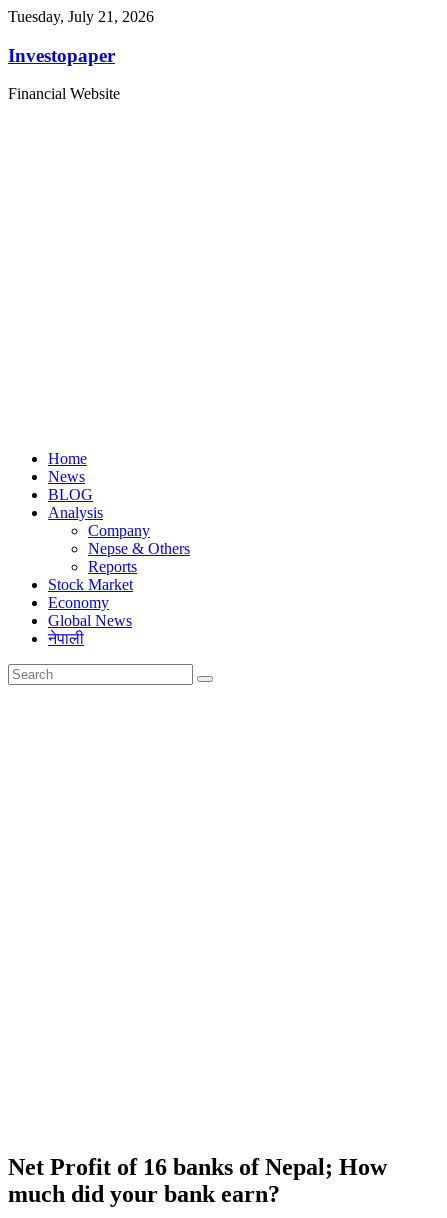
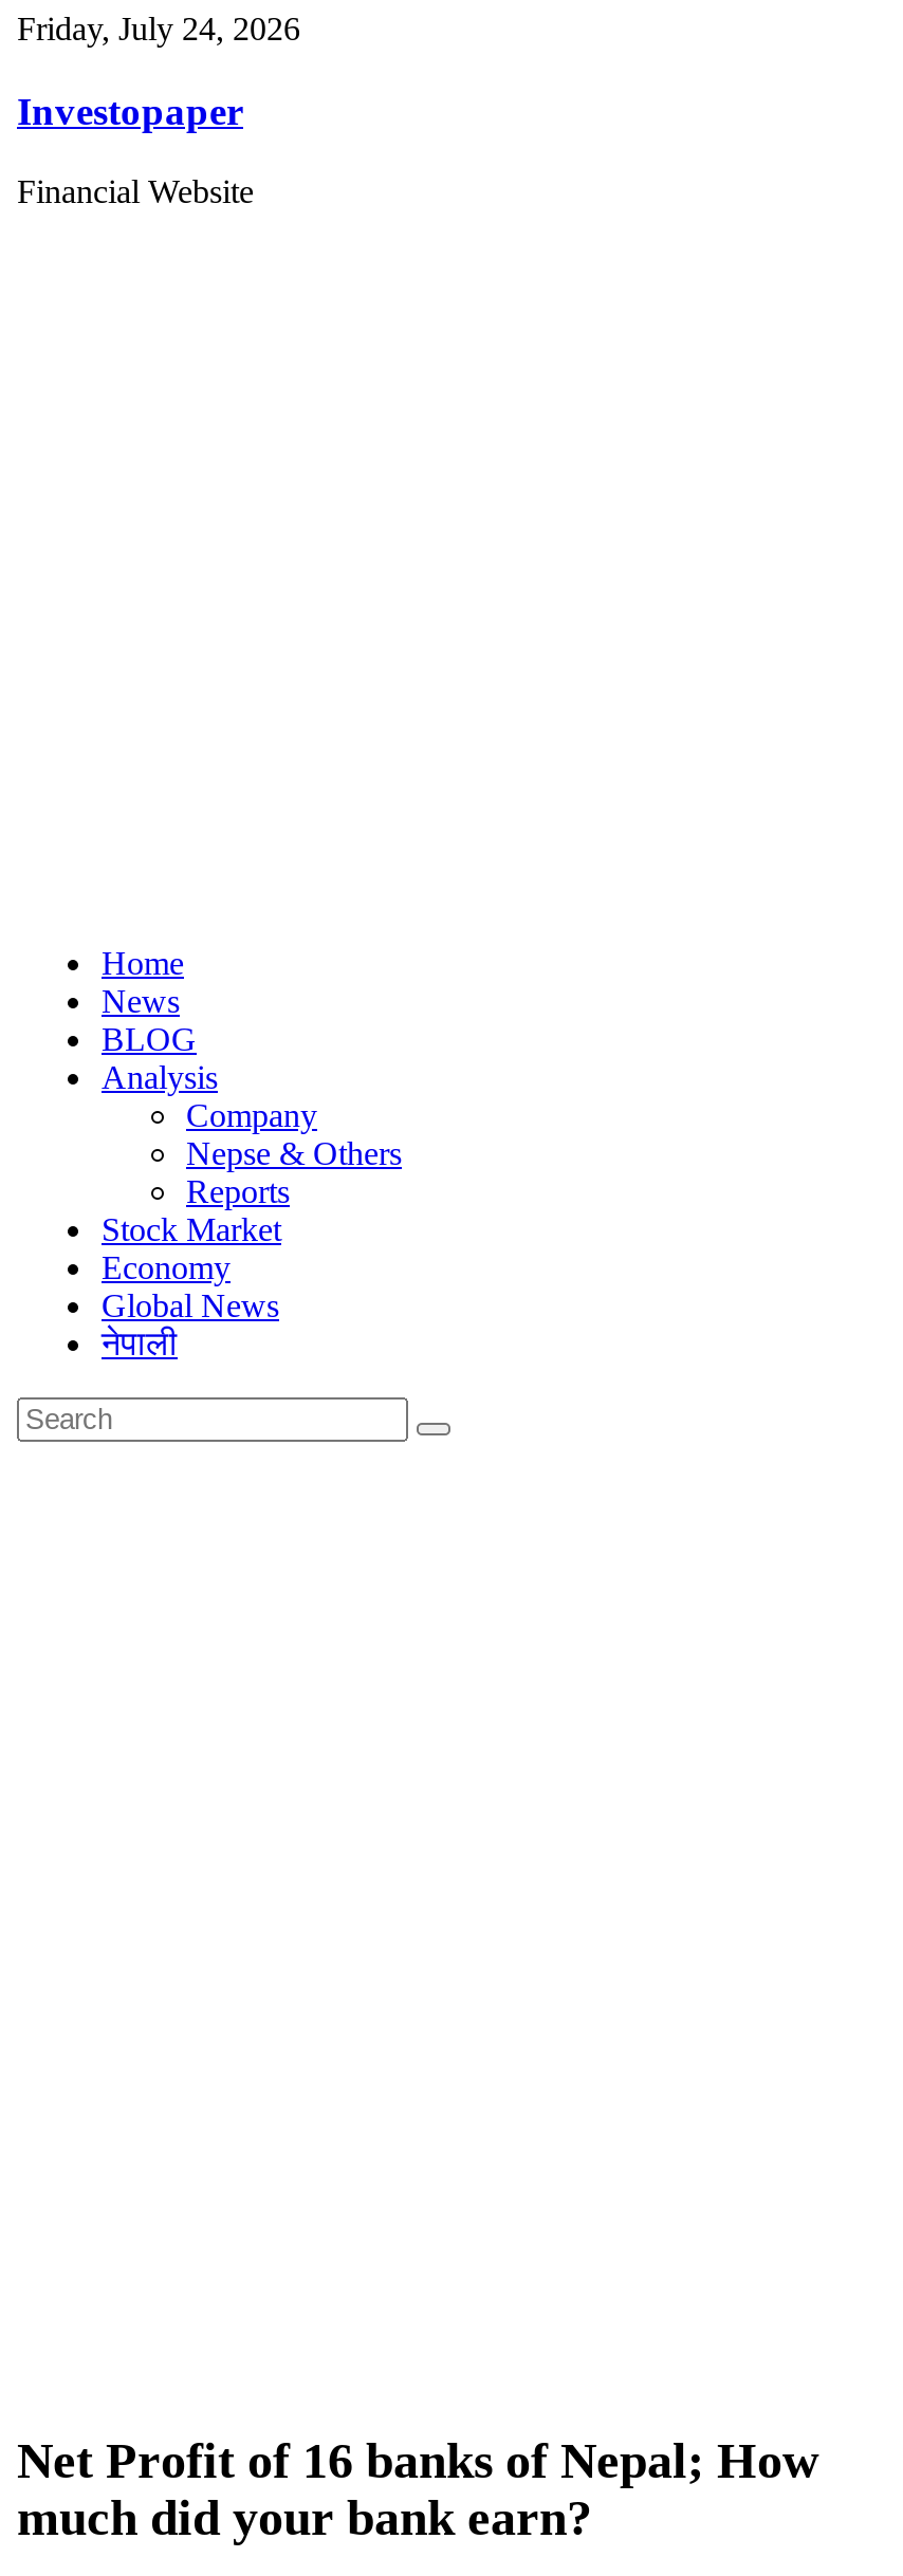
- Tuesday, July 21, 2026
+ Friday, July 24, 2026
